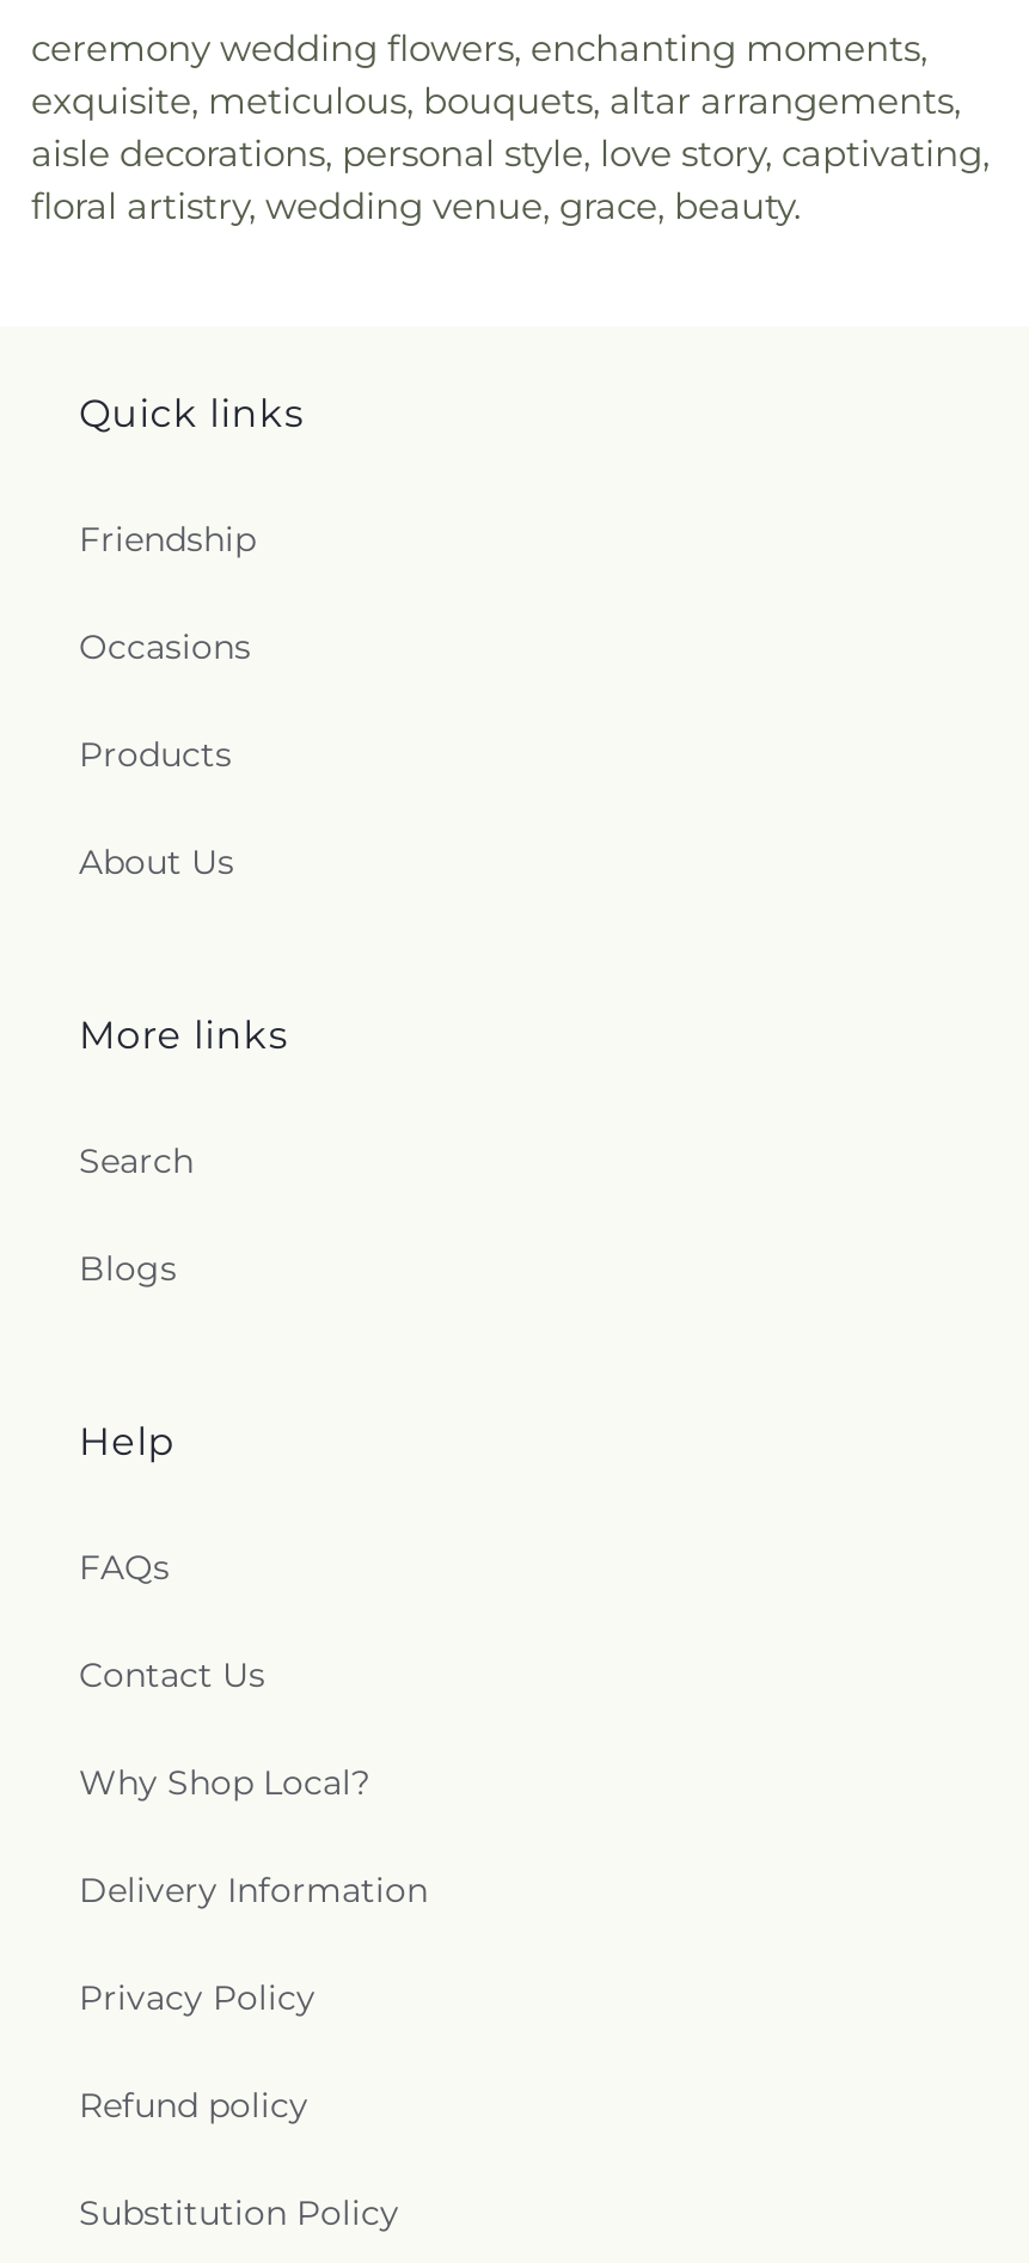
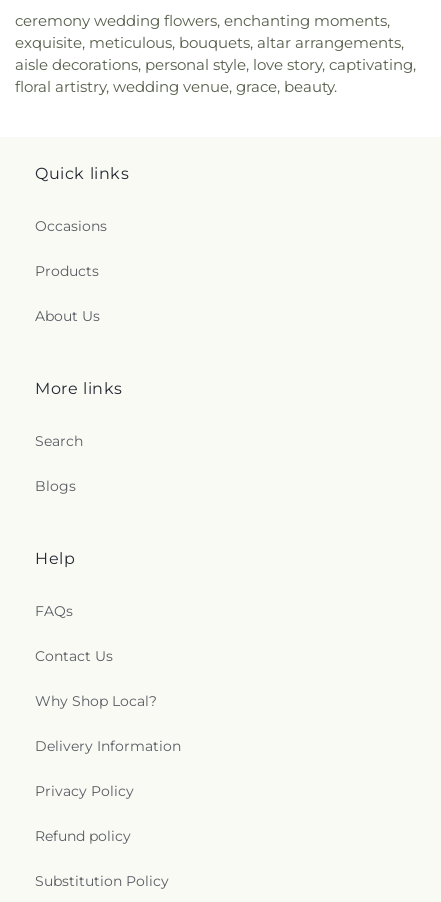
- Friendship
